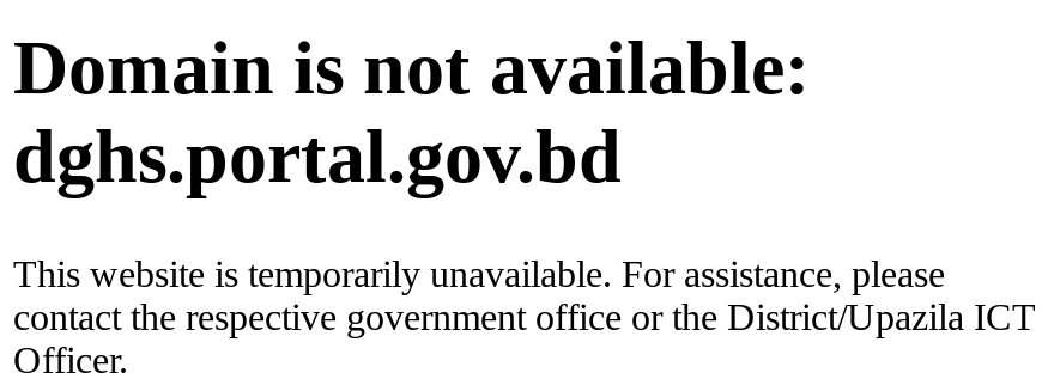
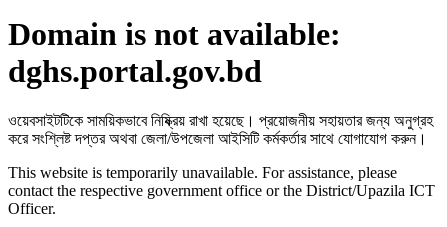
+ ওয়েবসাইটটিকে সাময়িকভাবে নিষ্ক্রিয় রাখা হয়েছে। প্রয়োজনীয় সহায়তার জন্য অনুগ্রহ
+ করে সংশ্লিষ্ট দপ্তর অথবা জেলা/উপজেলা আইসিটি কর্মকর্তার সাথে যোগাযোগ করুন।
